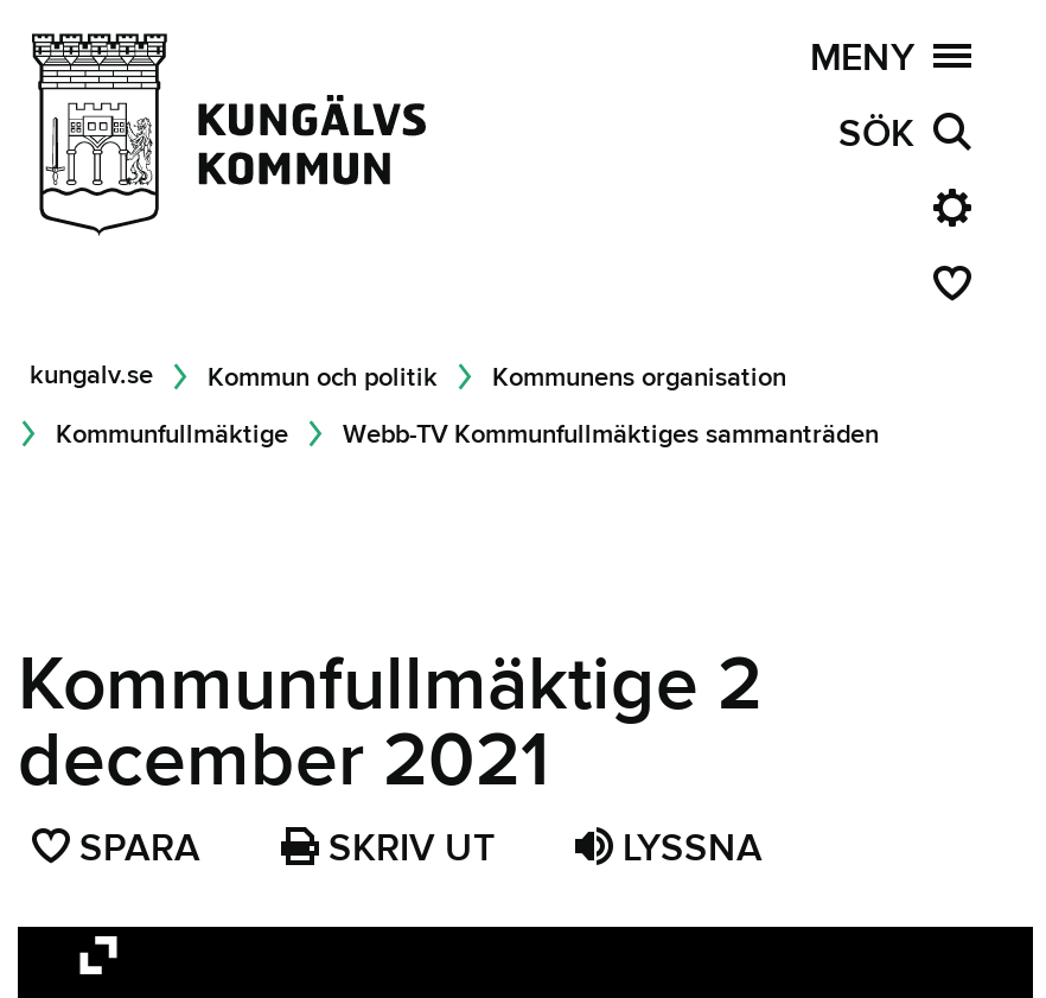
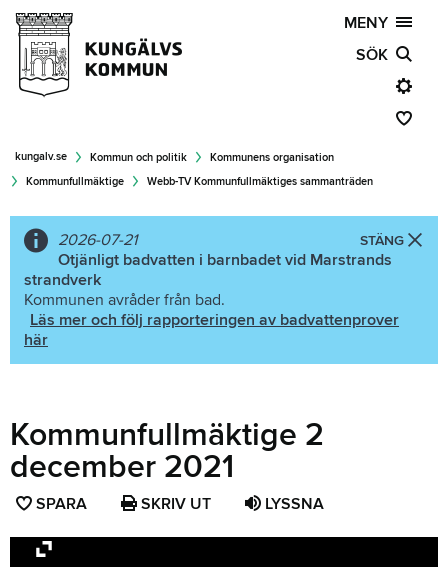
+ [image]
+ STÄNG
+ 2026-07-21
+ Otjänligt badvatten i barnbadet vid Marstrands
+ strandverk
+ Kommunen avråder från bad.
+ Läs mer och följ rapporteringen av badvattenprover
+ här
